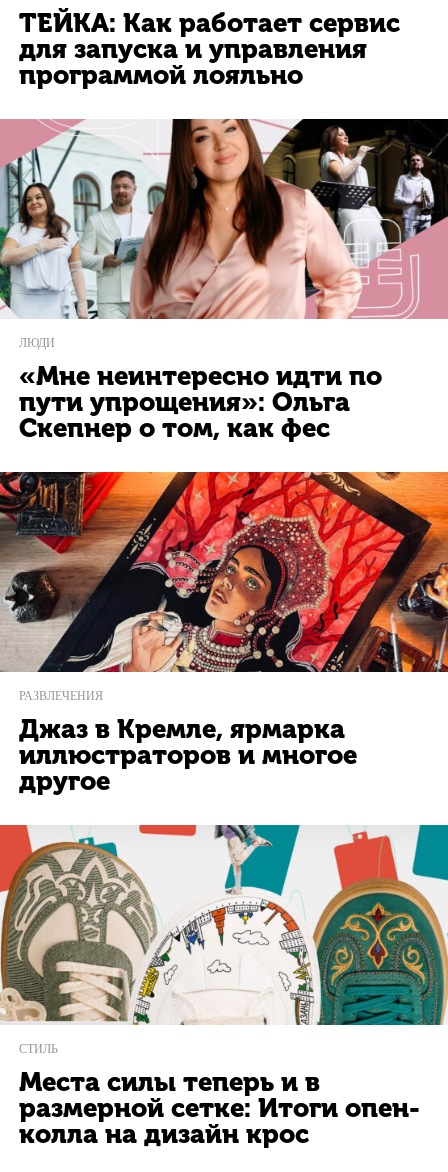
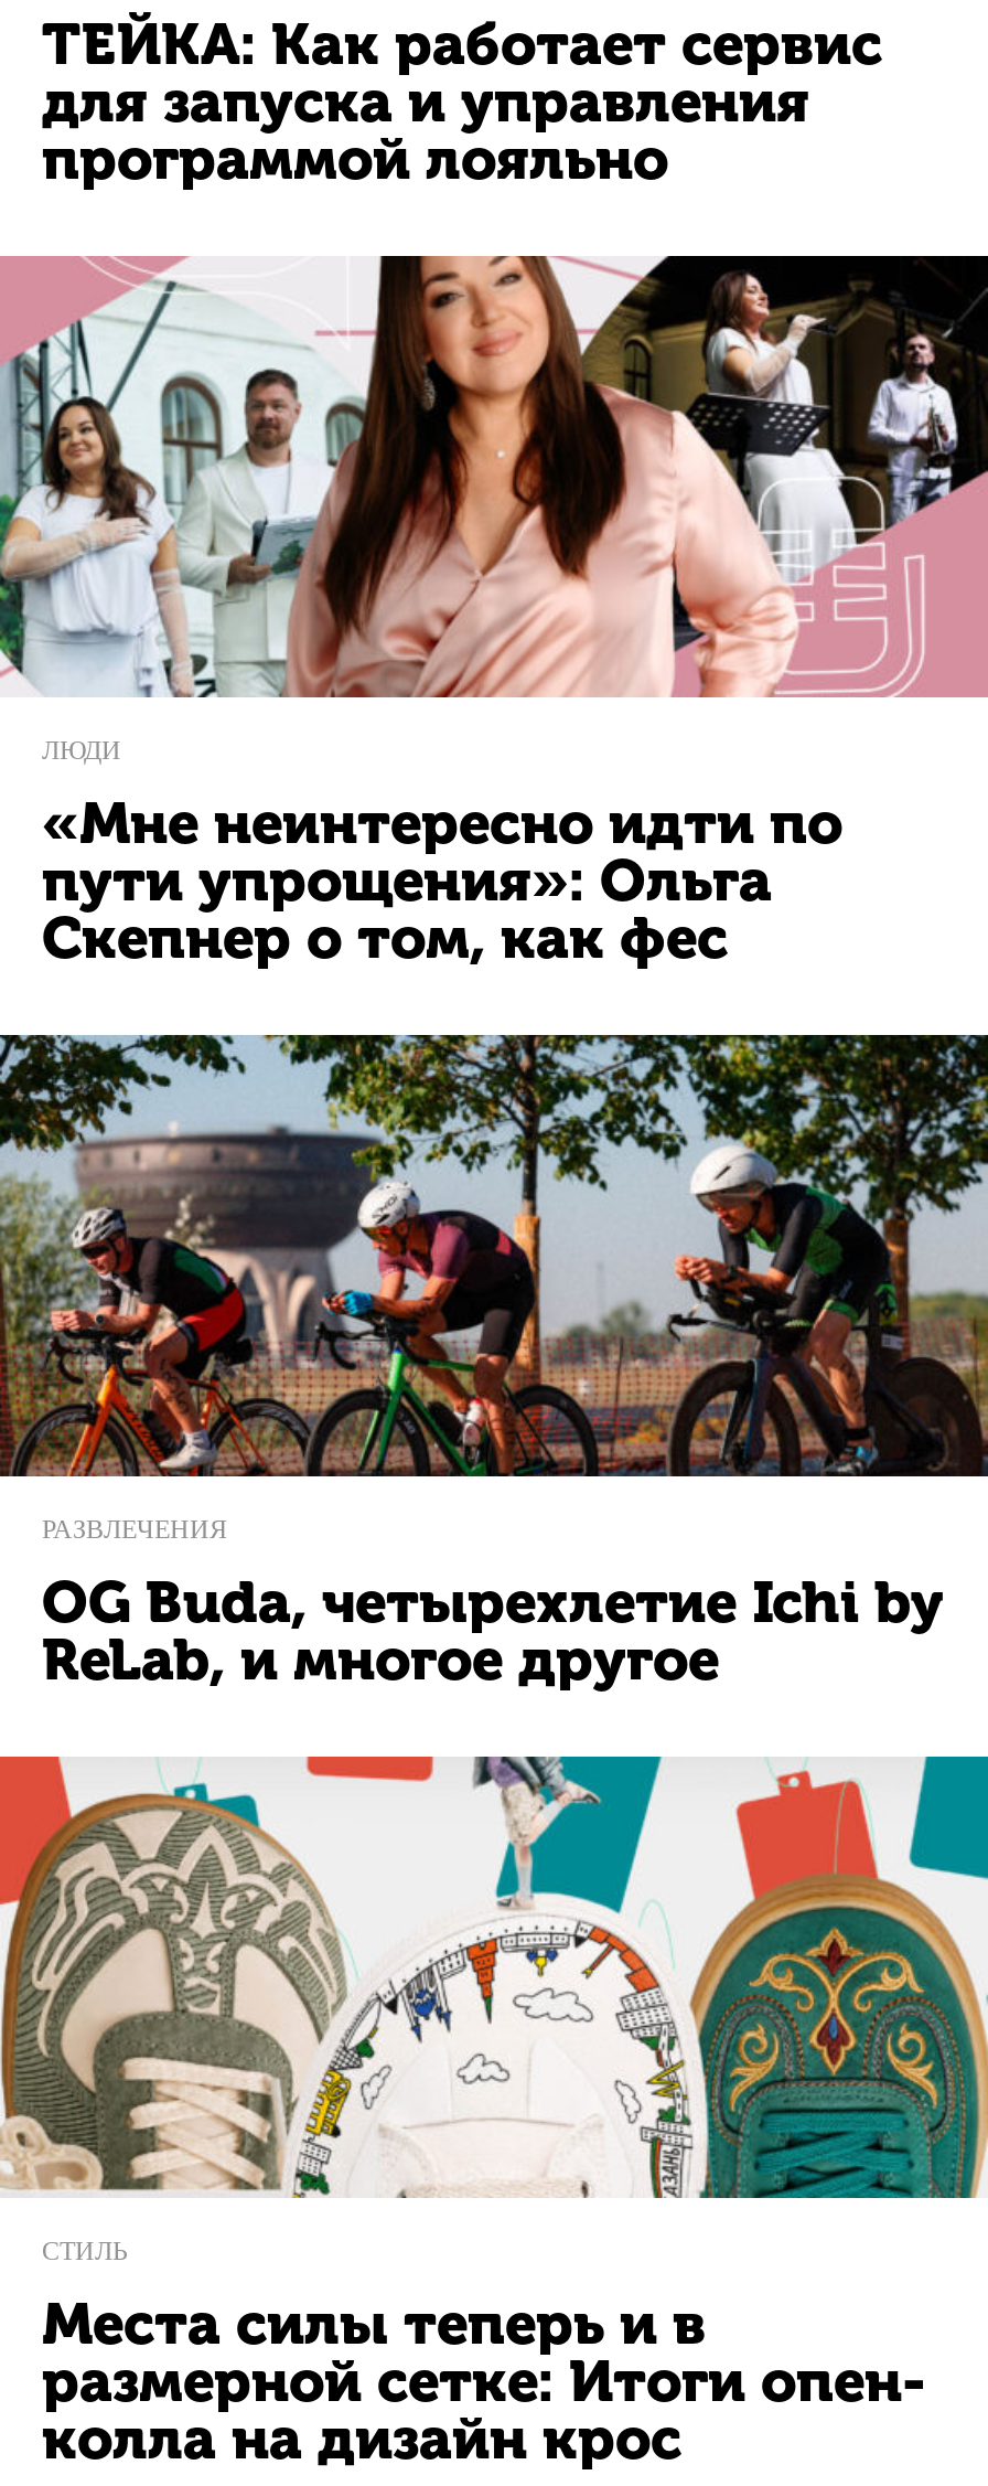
- [image]
+ [image]

- Джаз в Кремле, ярмарка
- иллюстраторов и многое
- другое
+ OG Buda, четырехлетие Ichi by
+ ReLab, и многое другое
